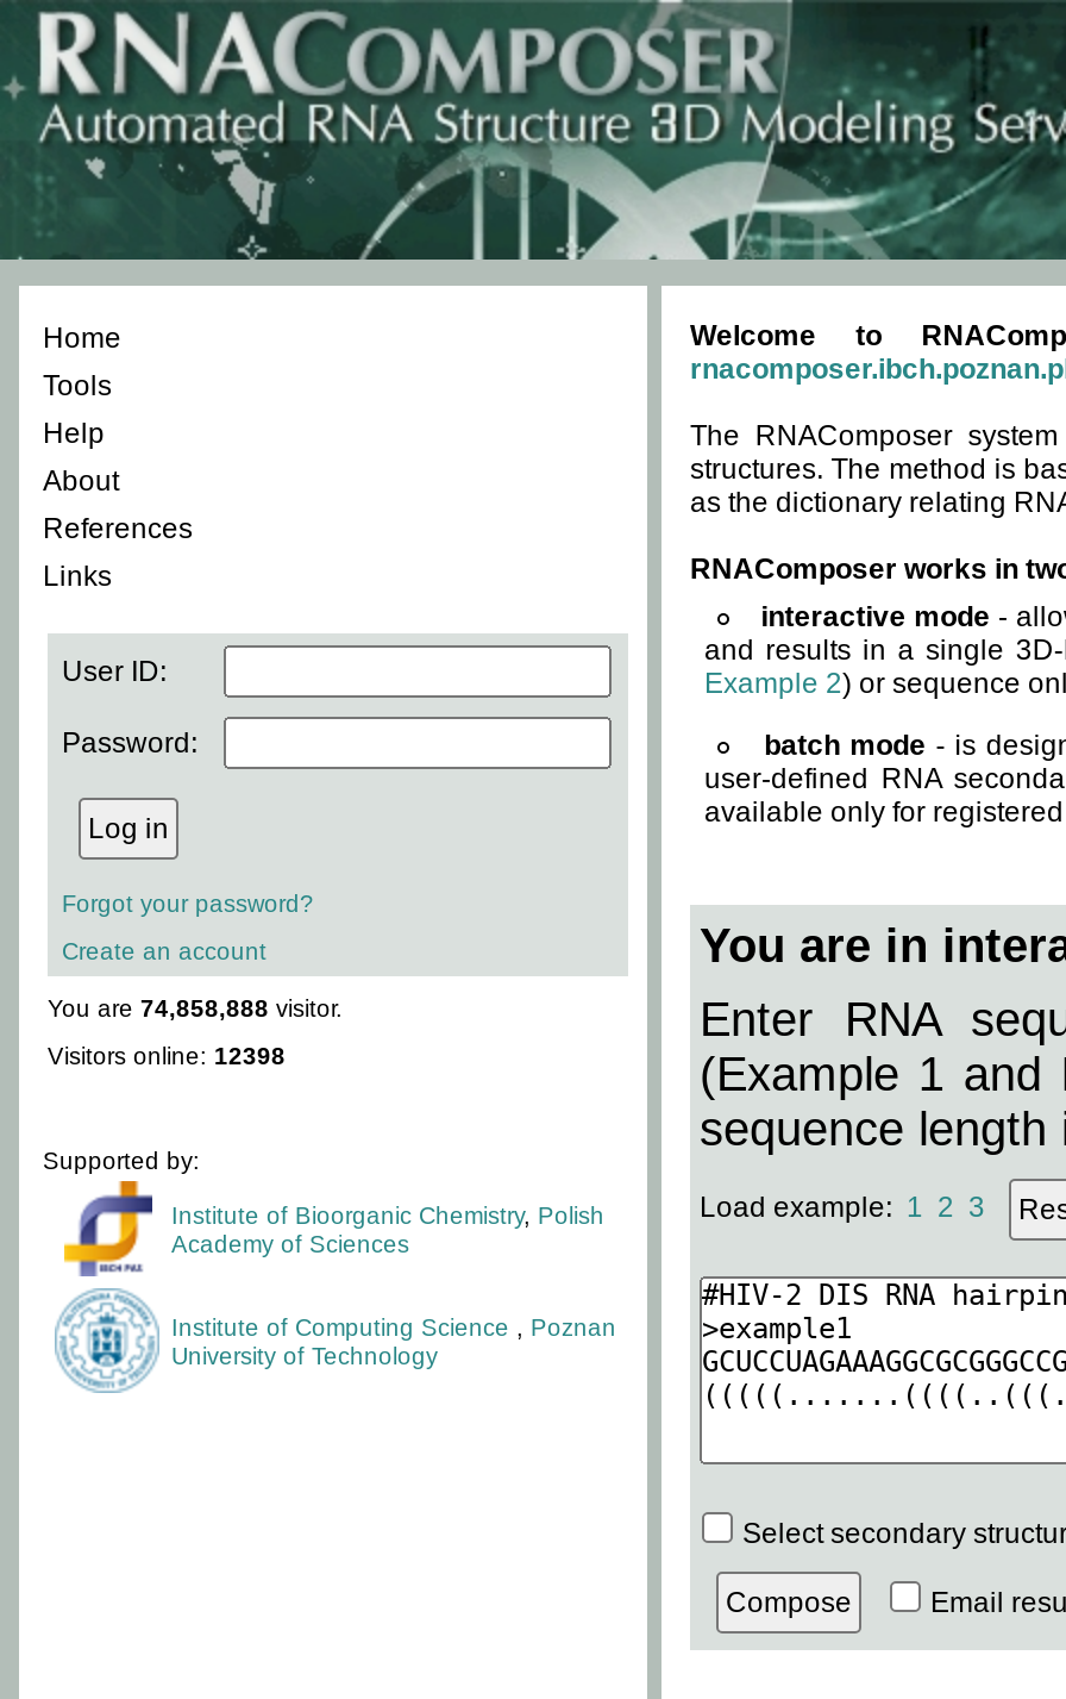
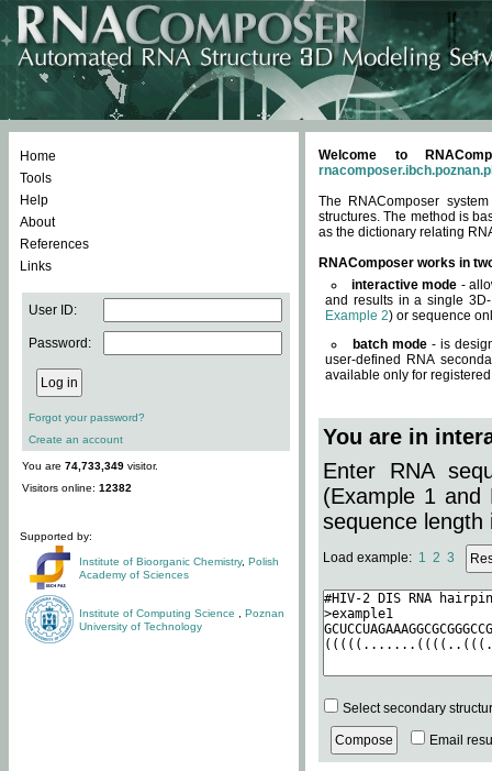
- You are 74,858,888 visitor.
+ You are 74,733,349 visitor.

- Visitors online: 12398
+ Visitors online: 12382
